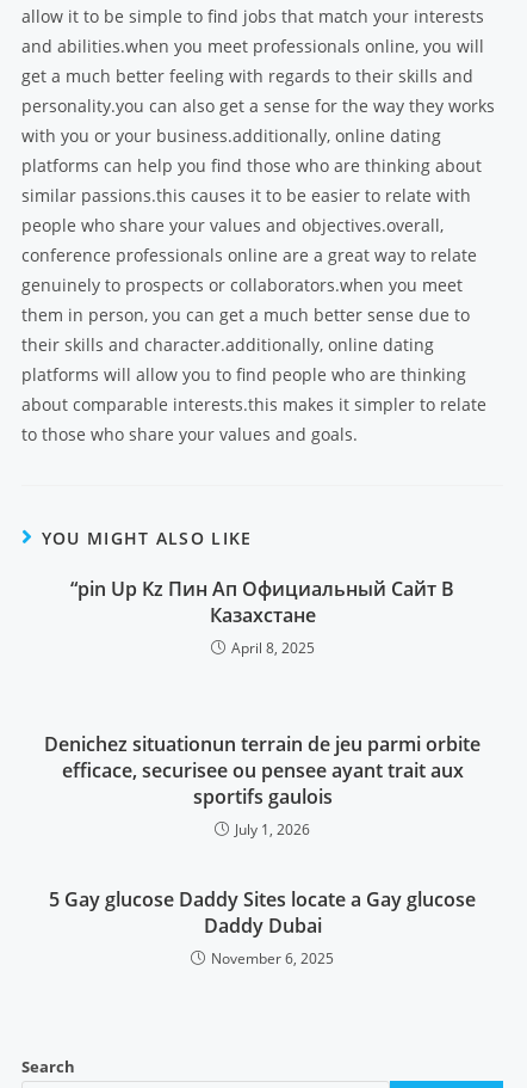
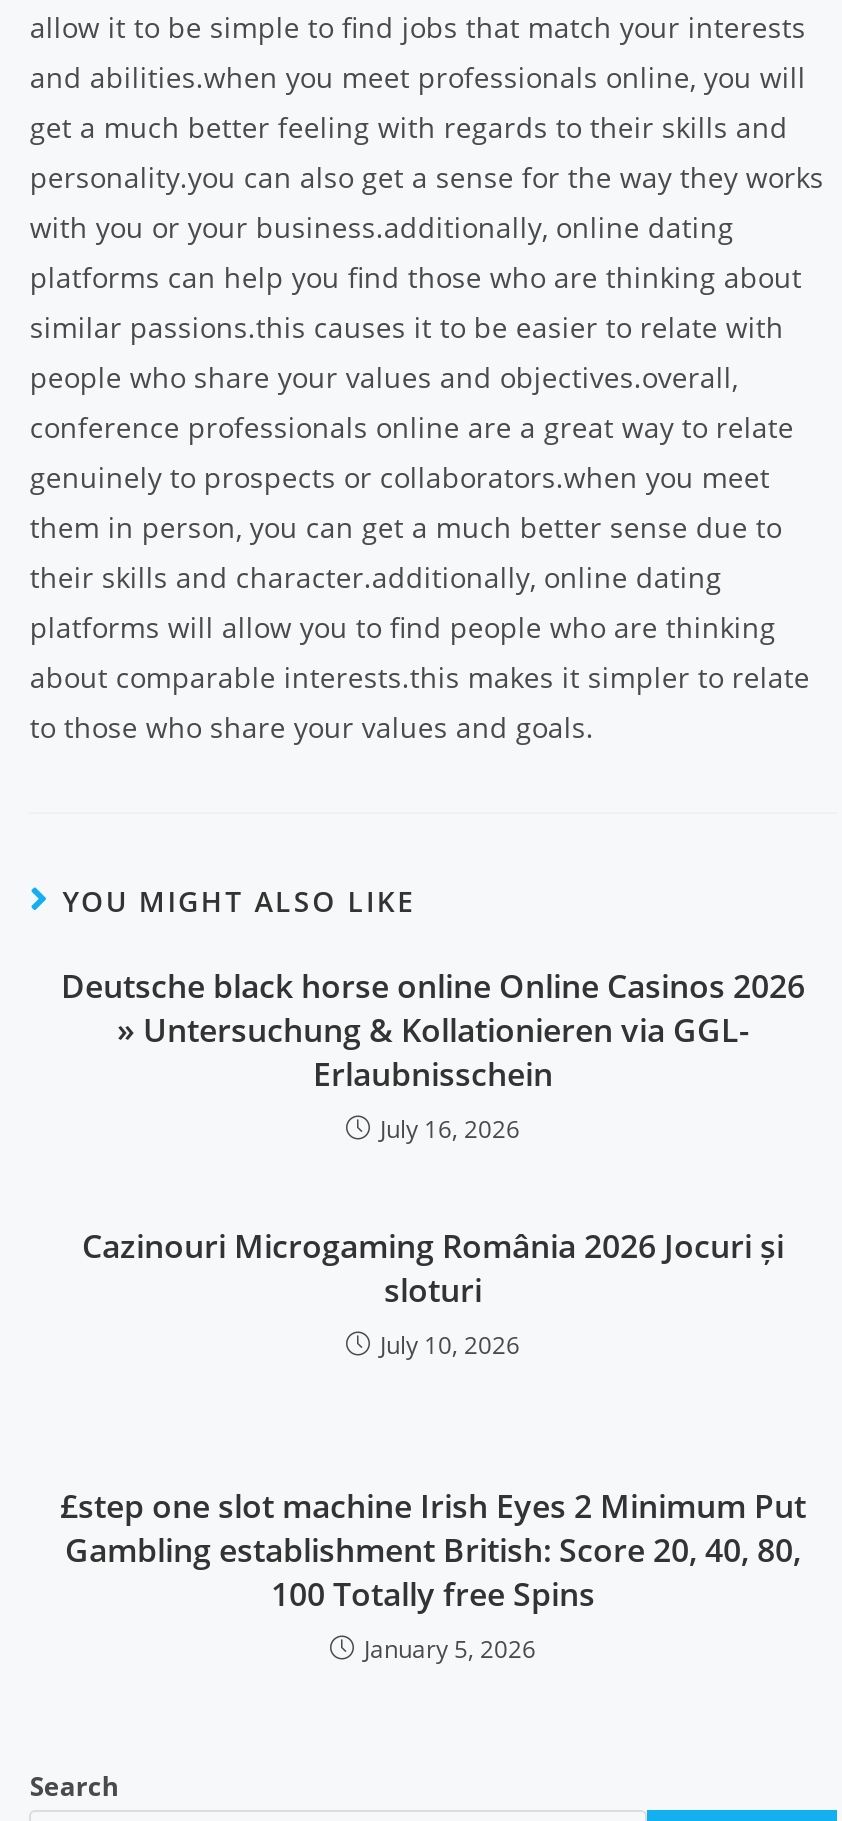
- “pin Up Kz Пин Ап Официальный Сайт В
- Казахстане
- April 8, 2025
+ Deutsche black horse online Online Casinos 2026
+ » Untersuchung & Kollationieren via GGL-
+ Erlaubnisschein
+ July 16, 2026

- Denichez situationun terrain de jeu parmi orbite
- efficace, securisee ou pensee ayant trait aux
- sportifs gaulois
- July 1, 2026
+ Cazinouri Microgaming România 2026 Jocuri și
+ sloturi
+ July 10, 2026

- 5 Gay glucose Daddy Sites locate a Gay glucose
- Daddy Dubai
- November 6, 2025
+ £step one slot machine Irish Eyes 2 Minimum Put
+ Gambling establishment British: Score 20, 40, 80,
+ 100 Totally free Spins
+ January 5, 2026
